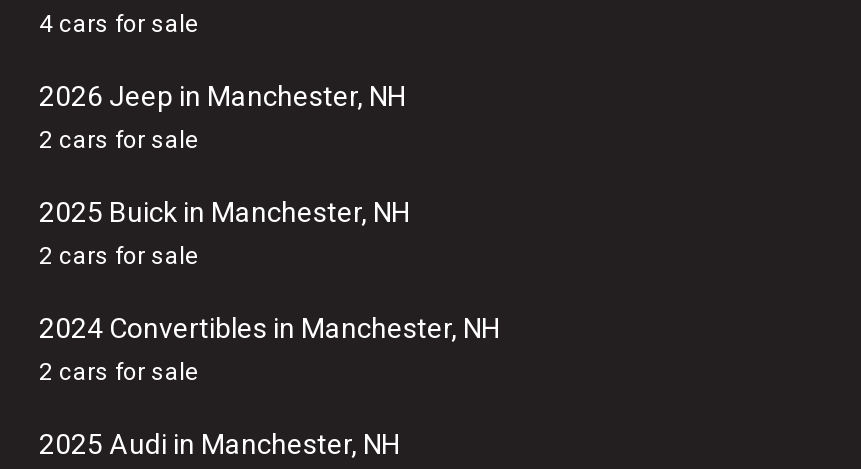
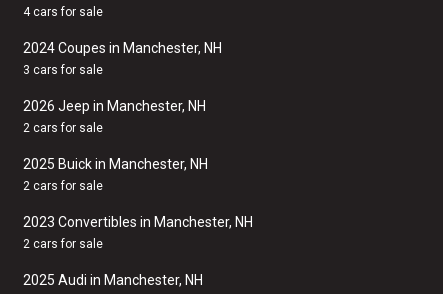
+ 2024 Coupes in Manchester, NH
+ 3 cars for sale

- 2024 Convertibles in Manchester, NH
+ 2023 Convertibles in Manchester, NH
